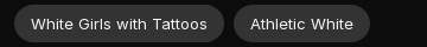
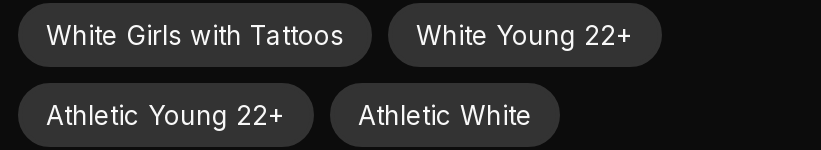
+ White Young 22+
+ Athletic Young 22+
